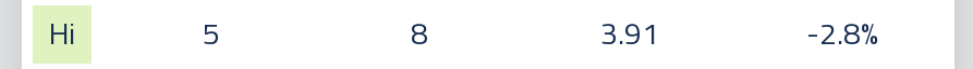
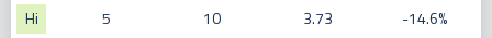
- 8
+ 10

- 3.91
+ 3.73

- -2.8%
+ -14.6%
